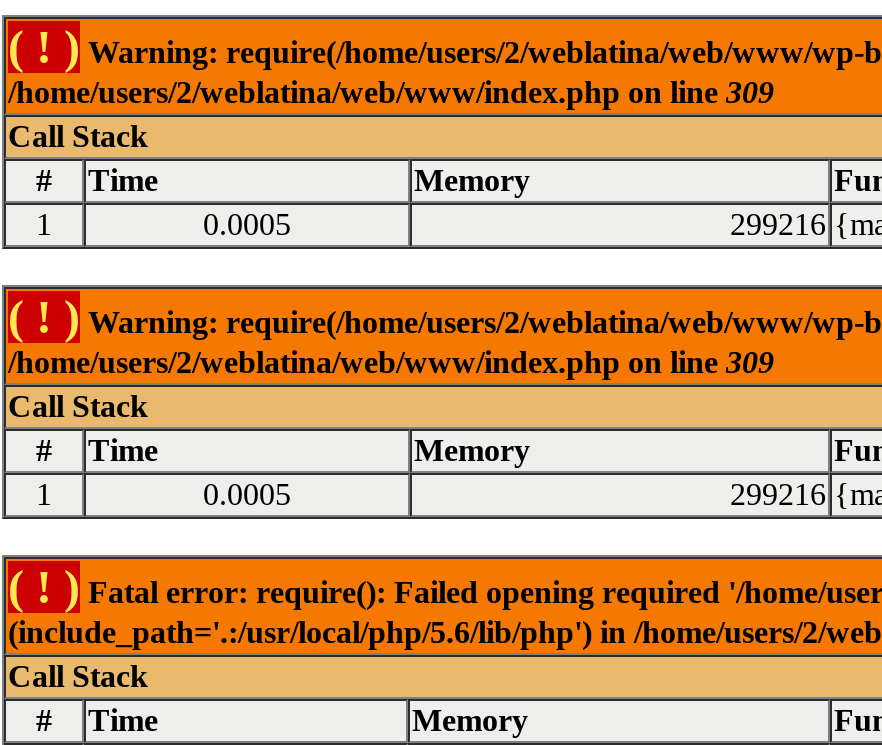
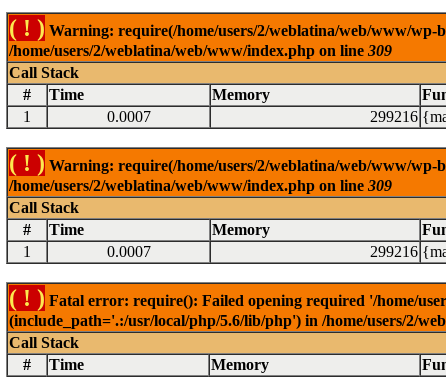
- 0.0005
+ 0.0007

- 0.0005
+ 0.0007
